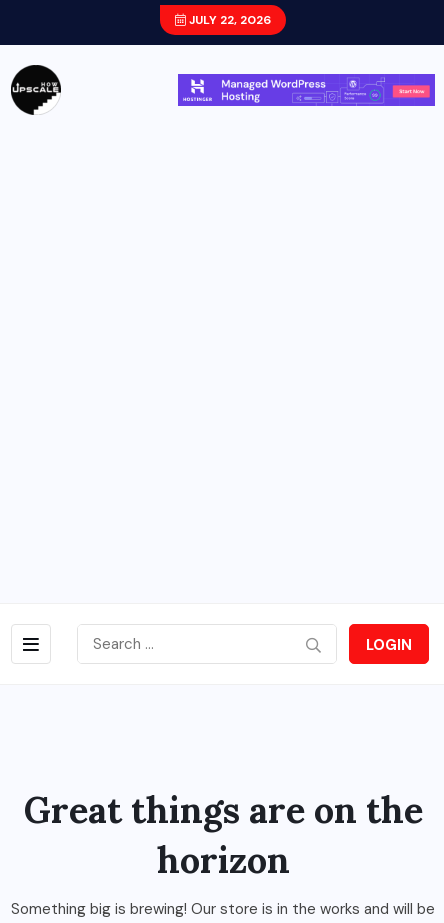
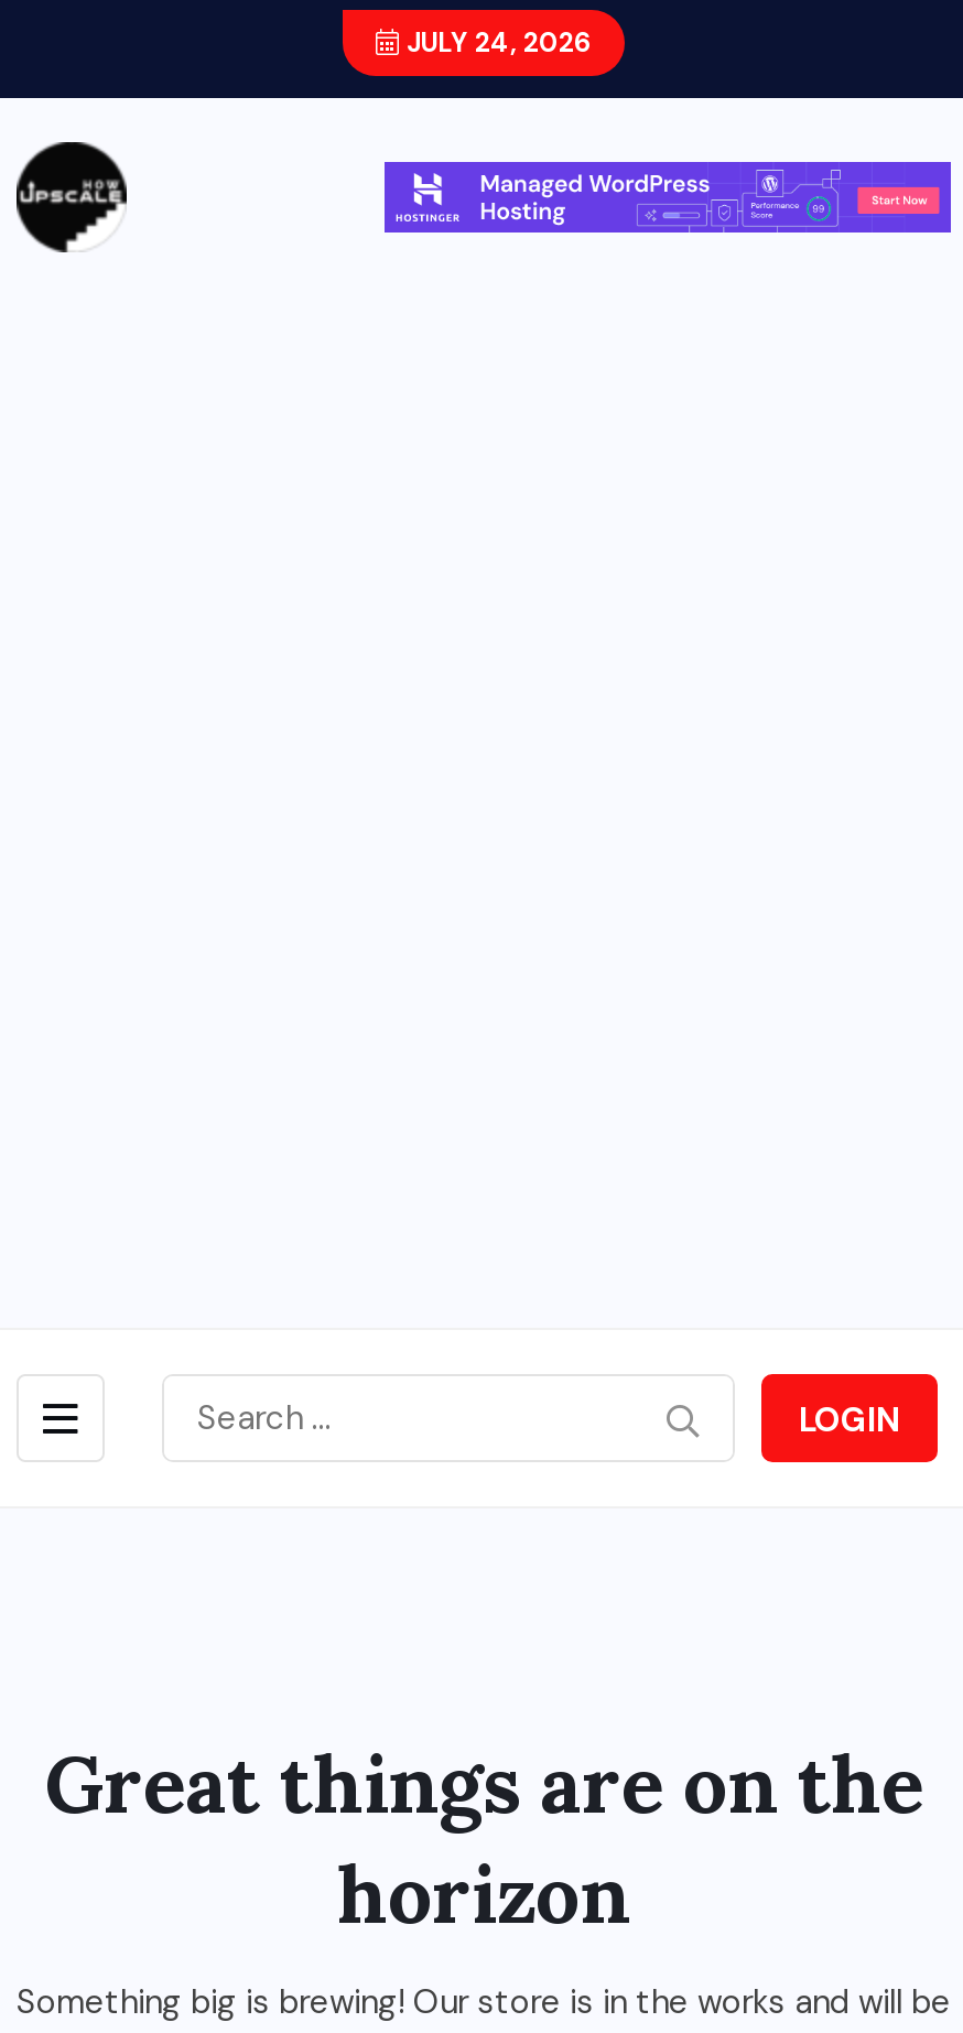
- JULY 22, 2026
+ JULY 24, 2026
